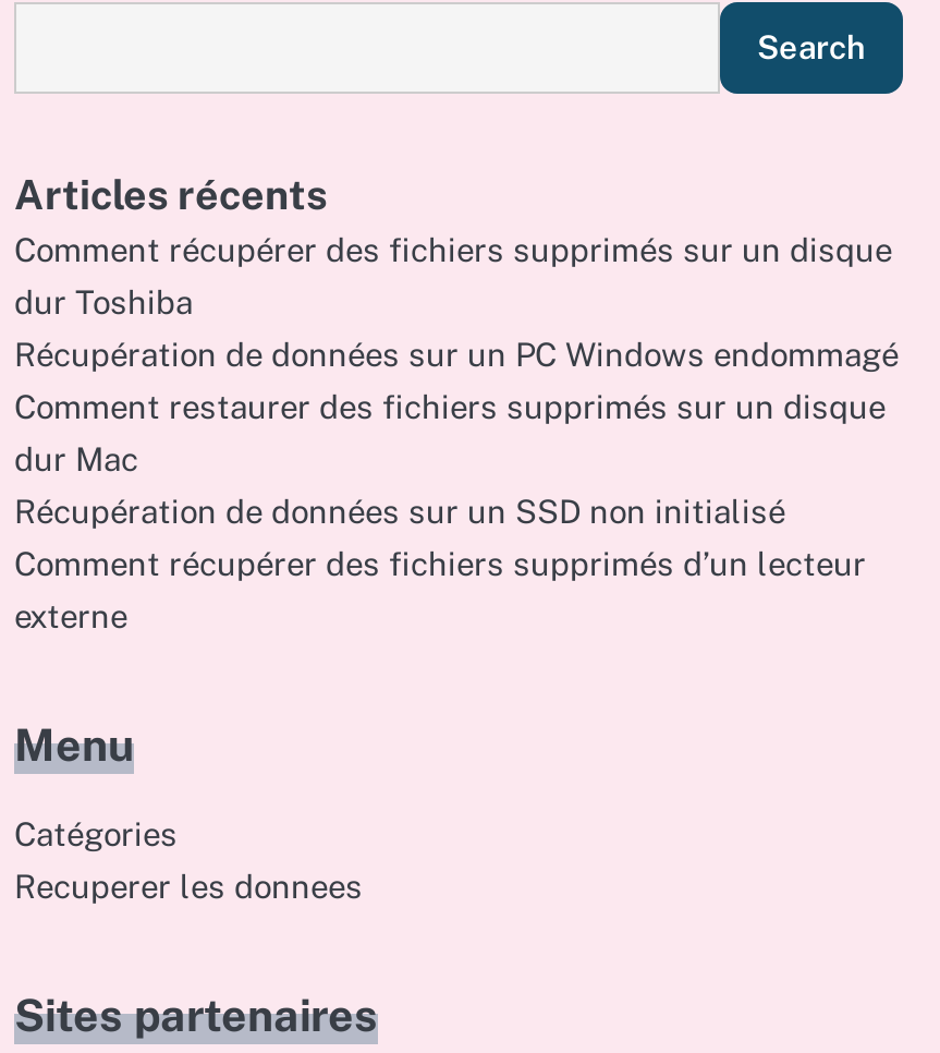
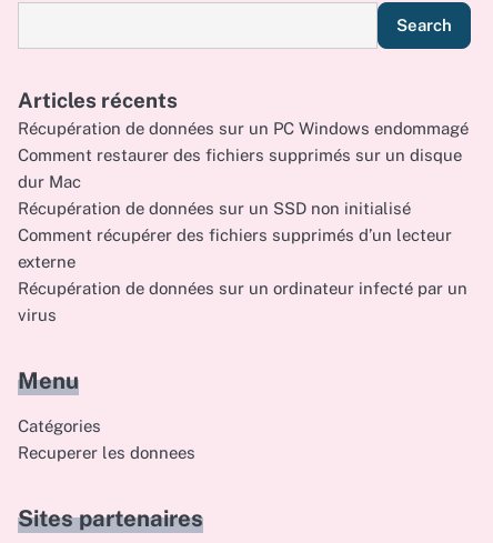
- Comment récupérer des fichiers supprimés sur un disque
- dur Toshiba

moved up: Récupération de données sur un PC Windows endommagé | Comment restaurer des fichiers supprimés sur un disque | dur Mac | Récupération de données sur un SSD non initialisé | Comment récupérer des fichiers supprimés d’un lecteur | externe

+ Récupération de données sur un ordinateur infecté par un
+ virus
